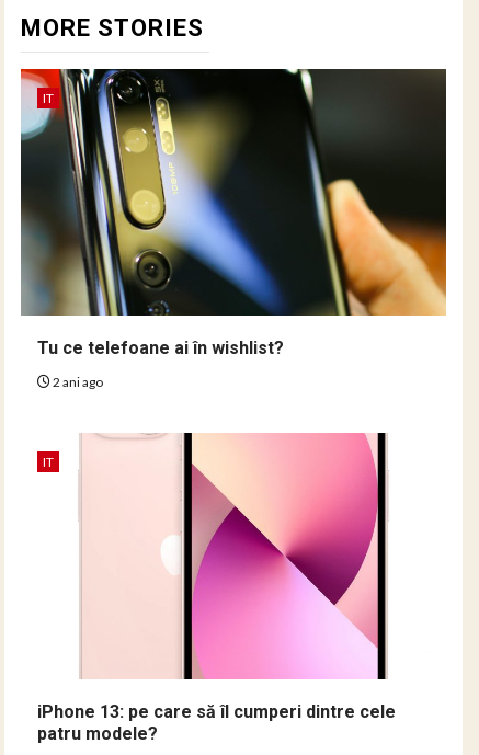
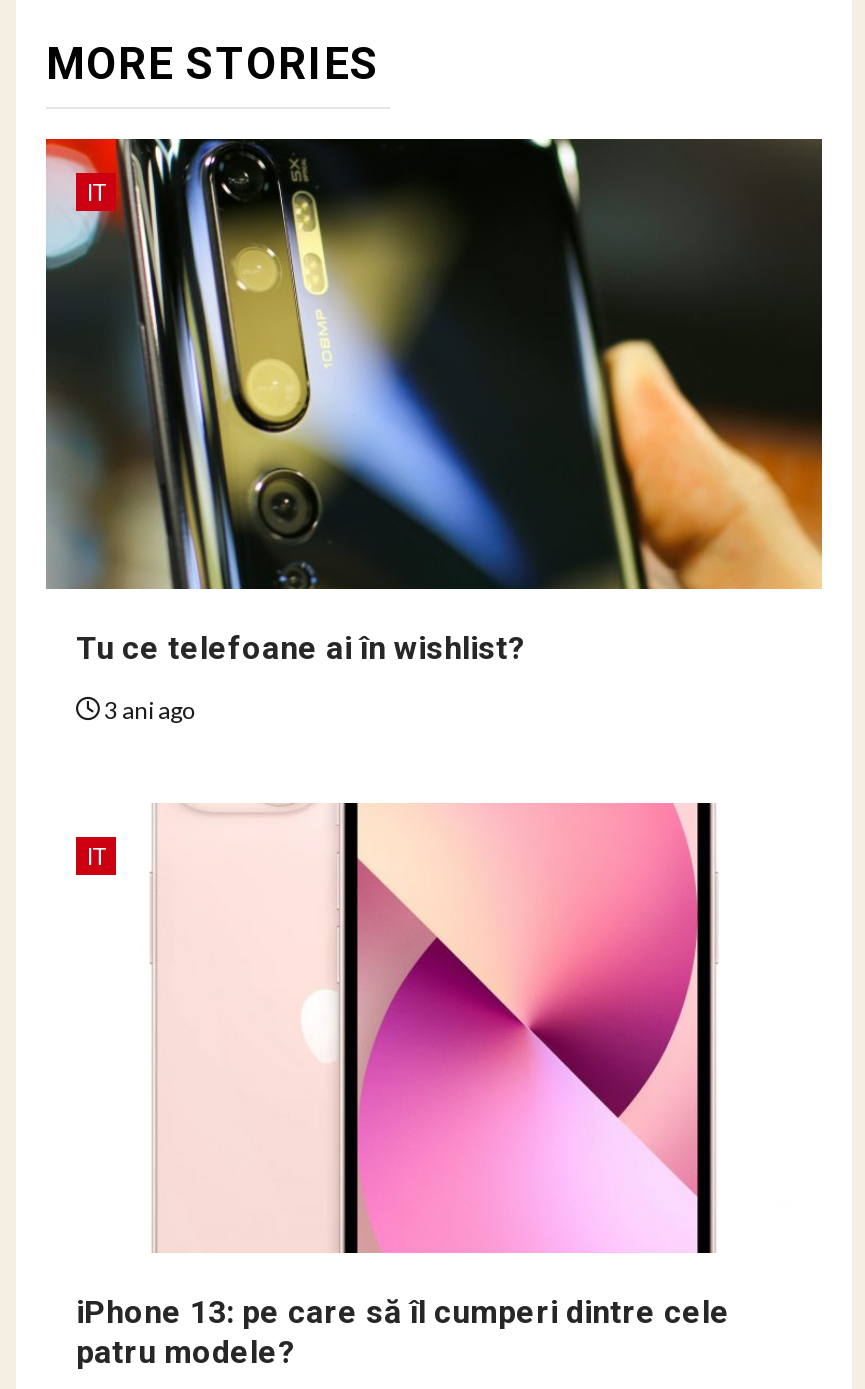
- 2 ani ago
+ 3 ani ago
